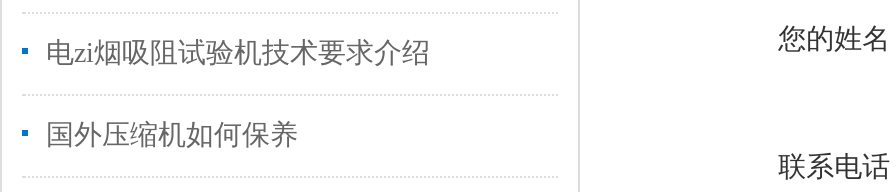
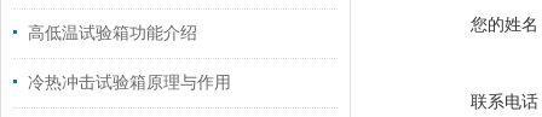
- 电zi烟吸阻试验机技术要求介绍
+ 高低温试验箱功能介绍

- 国外压缩机如何保养
+ 冷热冲击试验箱原理与作用
